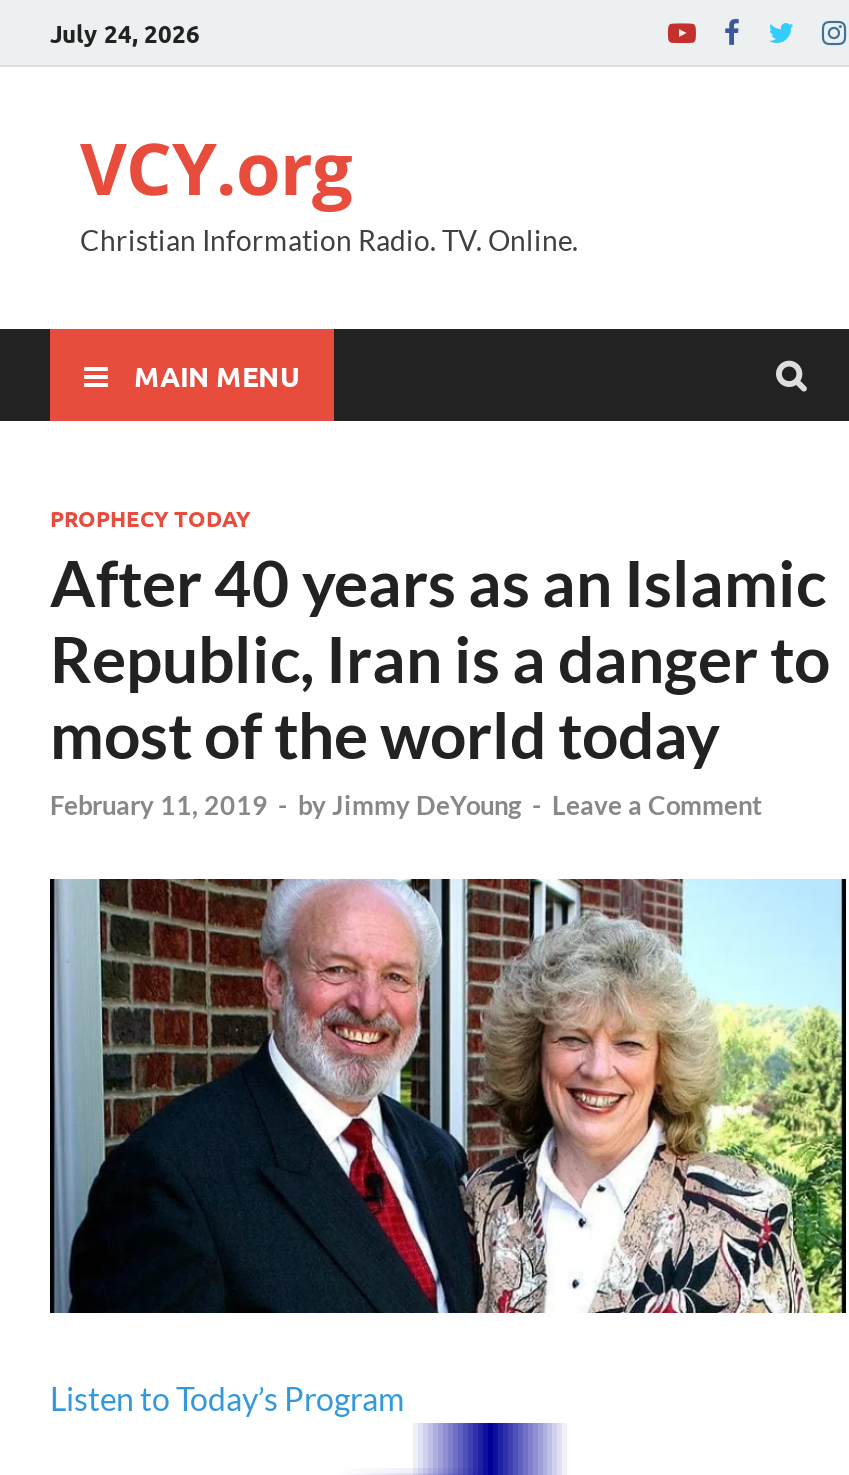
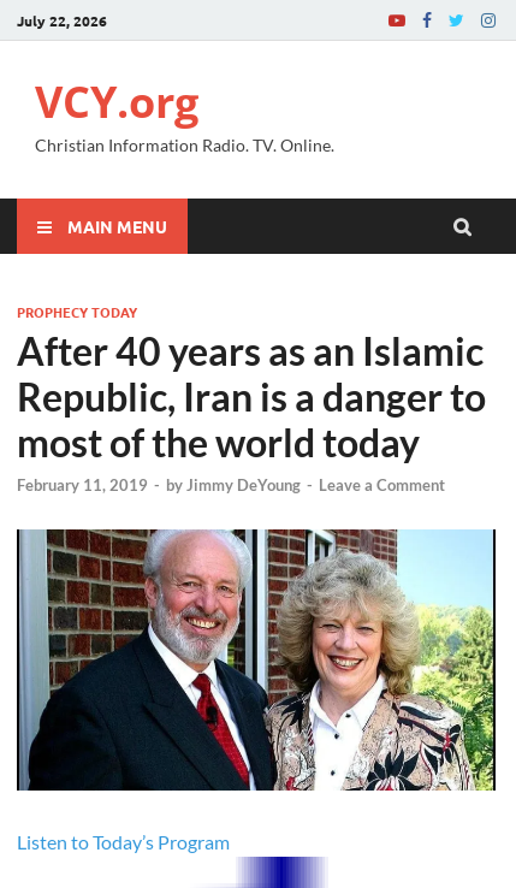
- July 24, 2026
+ July 22, 2026
